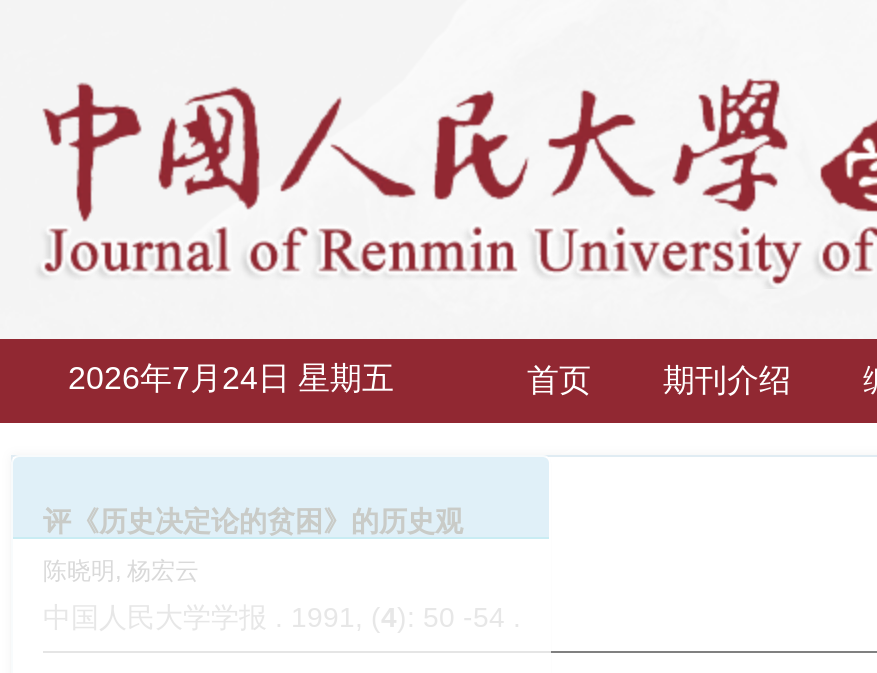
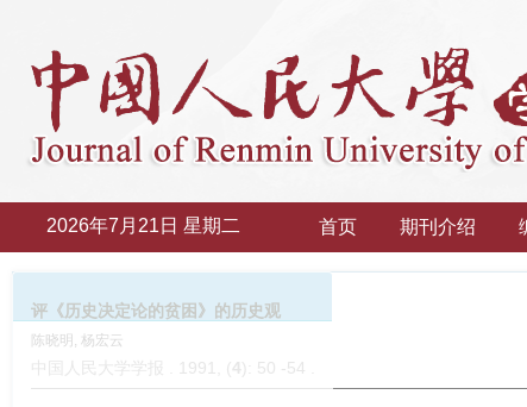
- 2026年7月24日 星期五
+ 2026年7月21日 星期二
